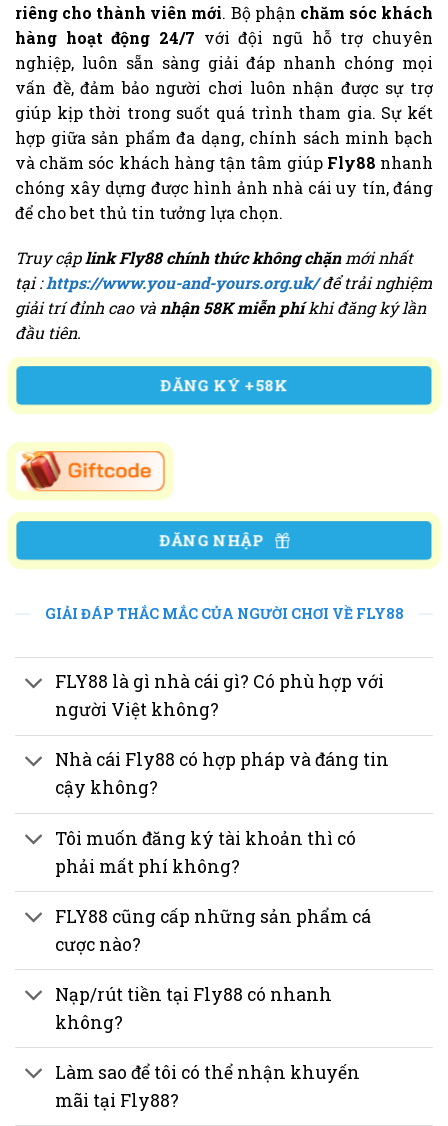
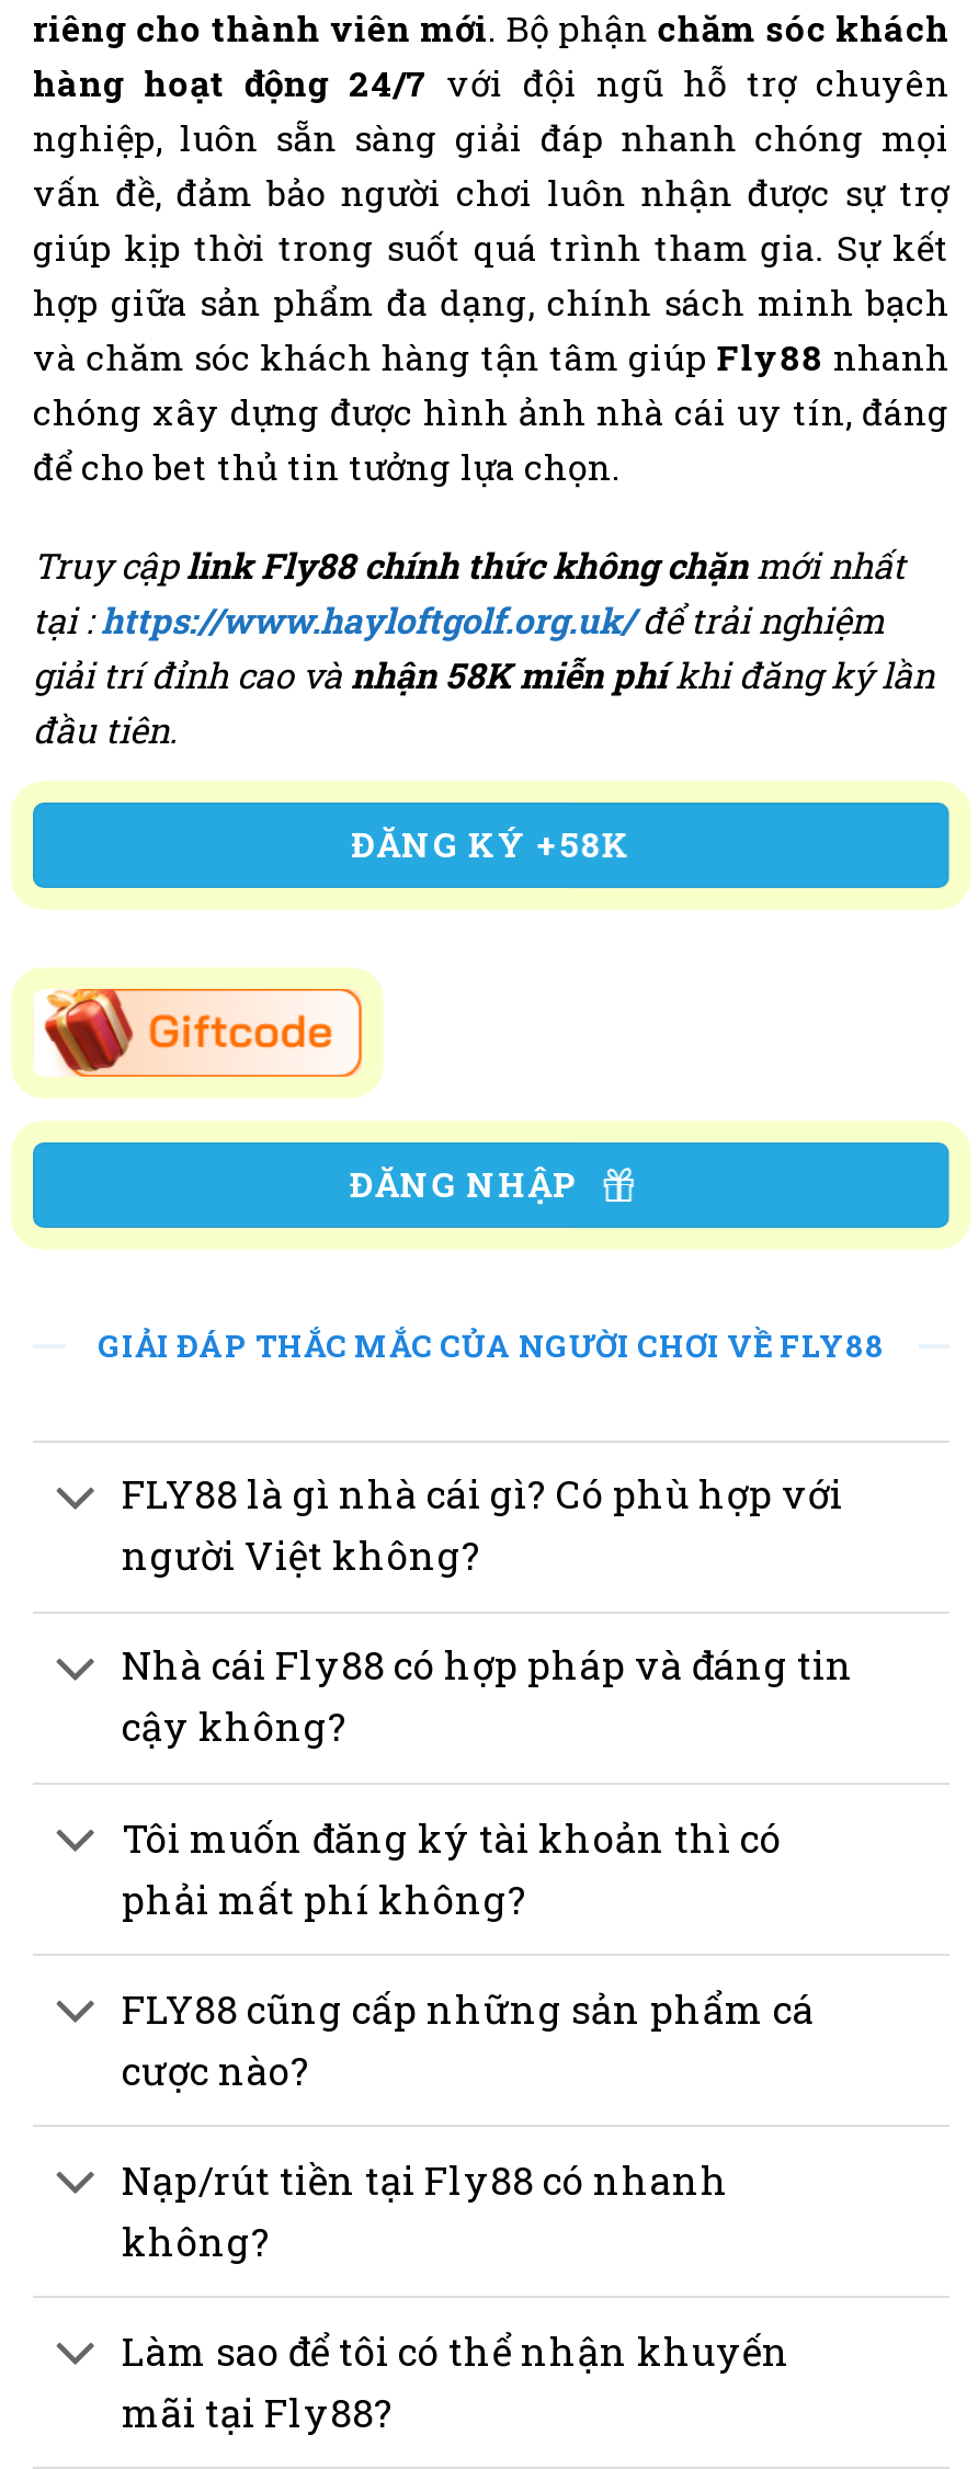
- tại :https://www.you-and-yours.org.uk/ để trải nghiệm
+ tại :https://www.hayloftgolf.org.uk/ để trải nghiệm
